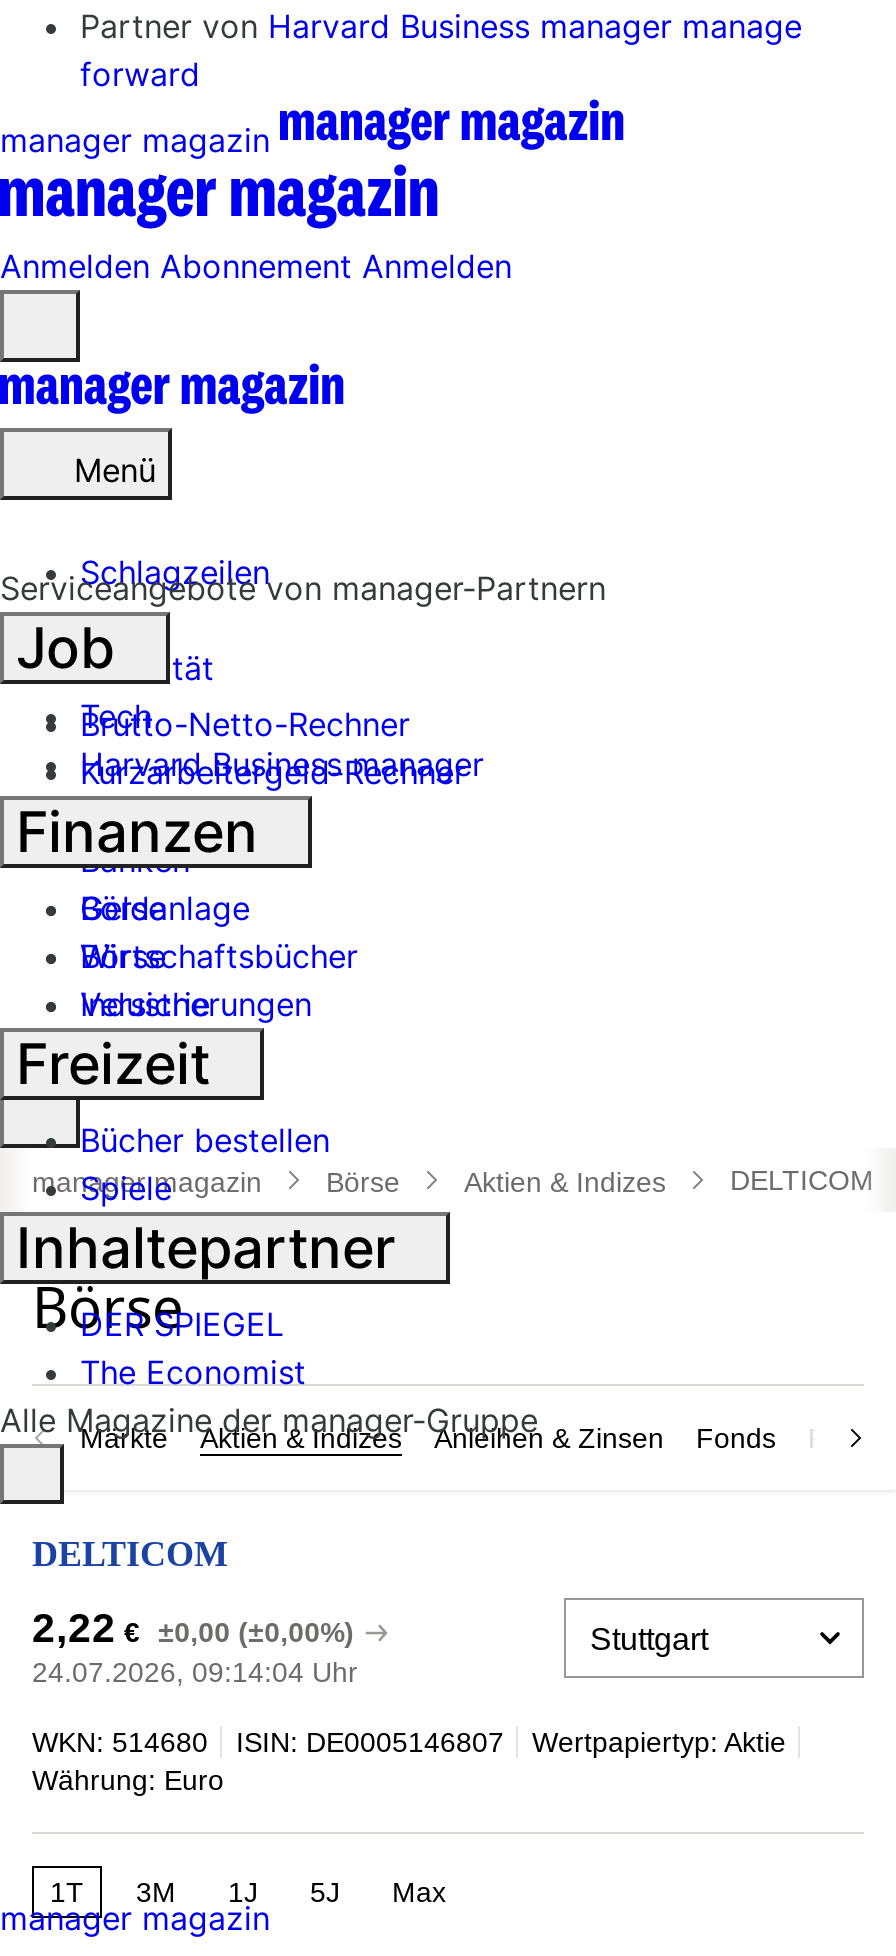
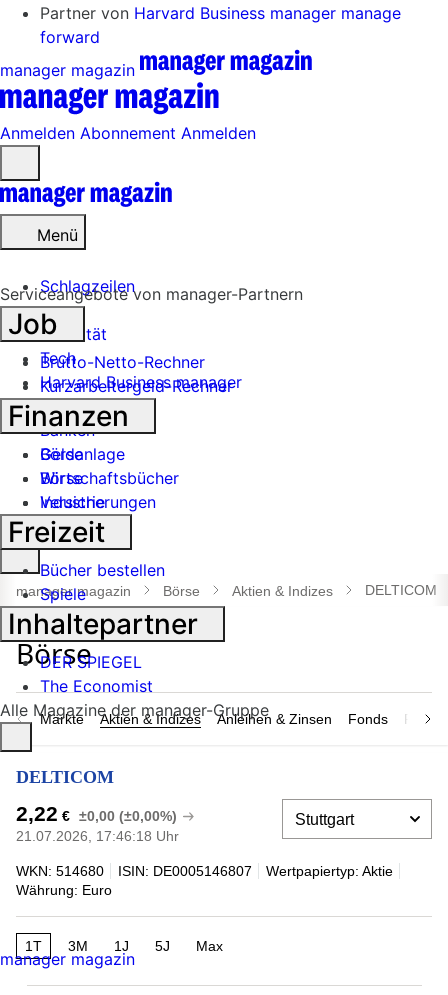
- 24.07.2026, 09:14:04 Uhr
+ 21.07.2026, 17:46:18 Uhr
